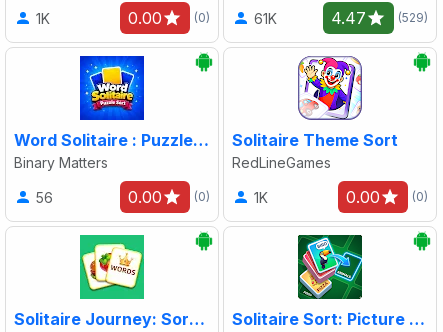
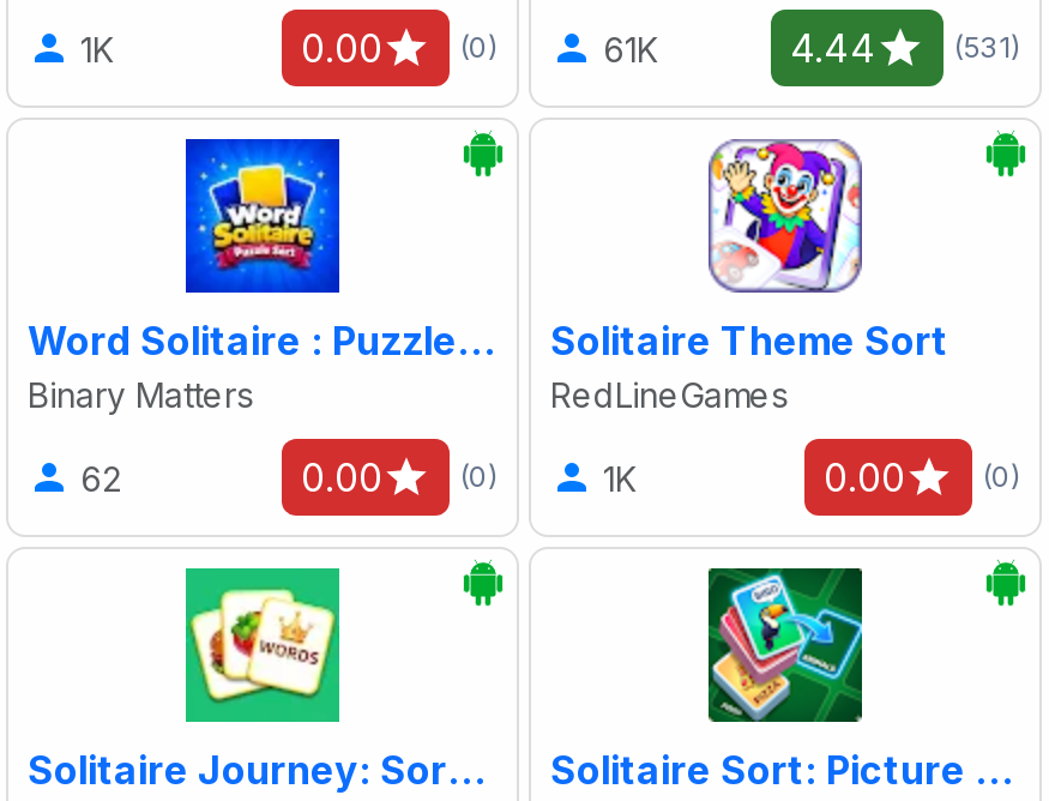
- 4.47
+ 4.44

- (529)
+ (531)

- 56
+ 62
